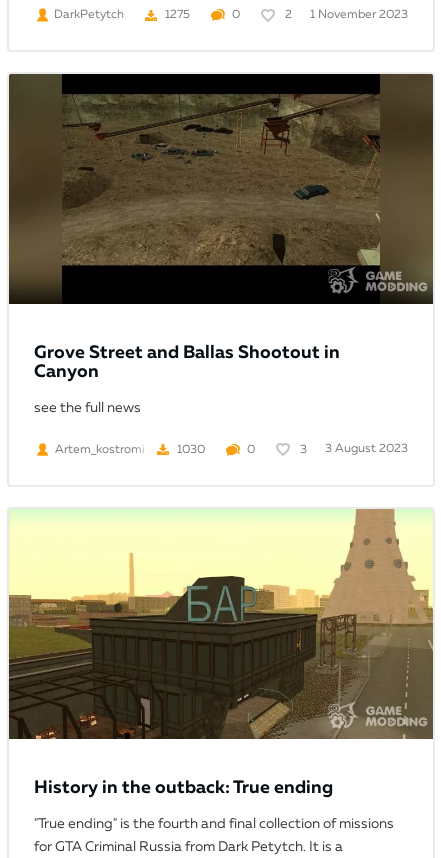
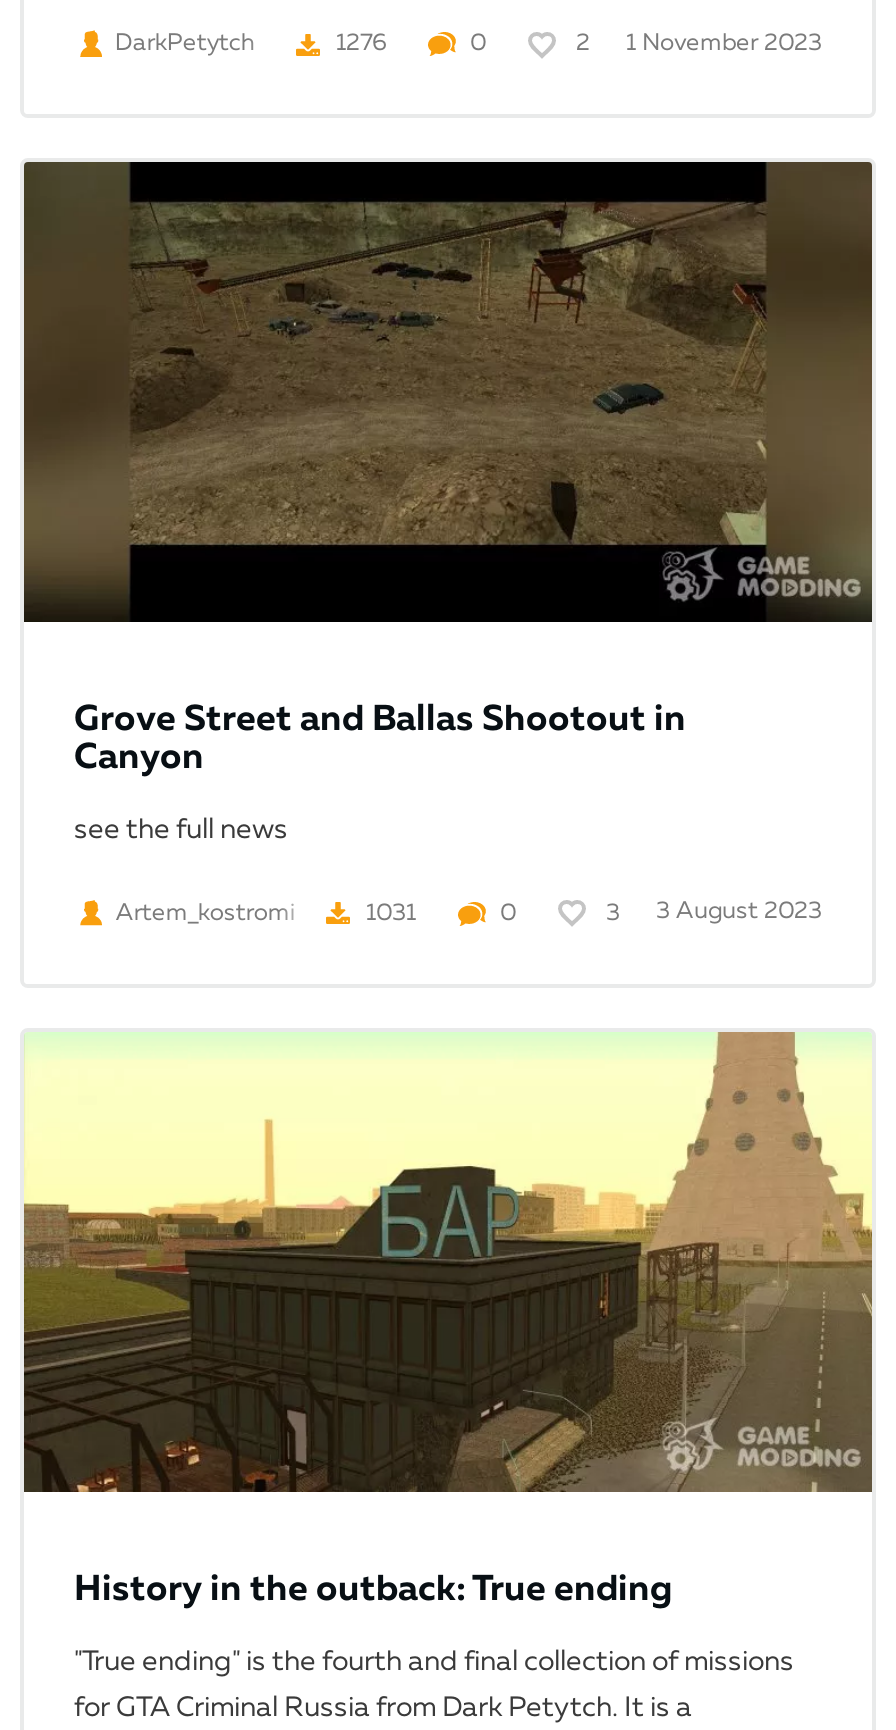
- 1275
+ 1276

- 1030
+ 1031
